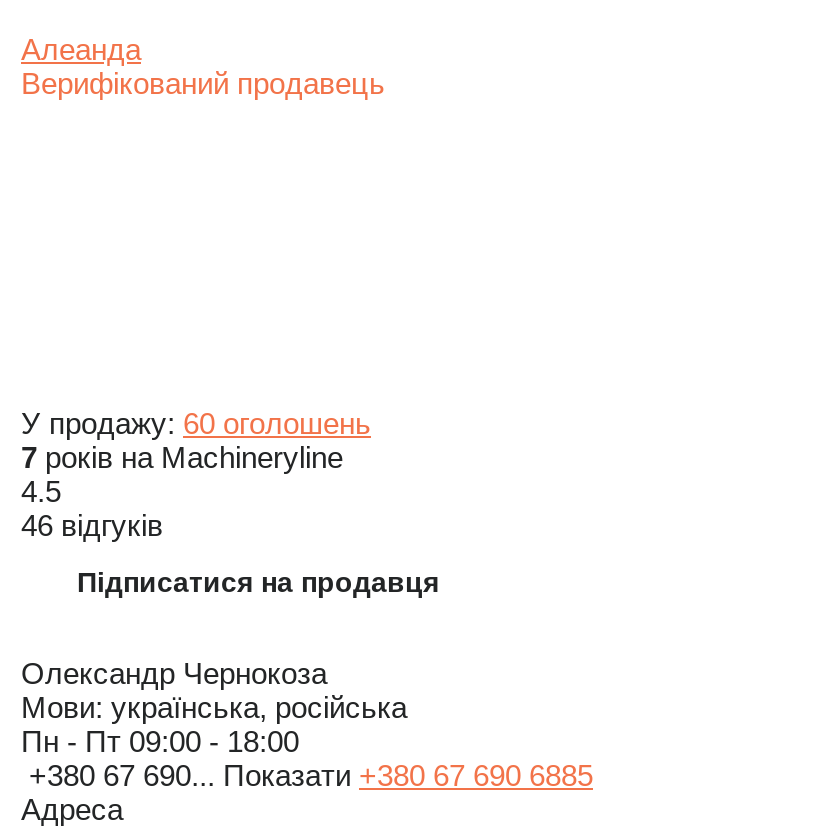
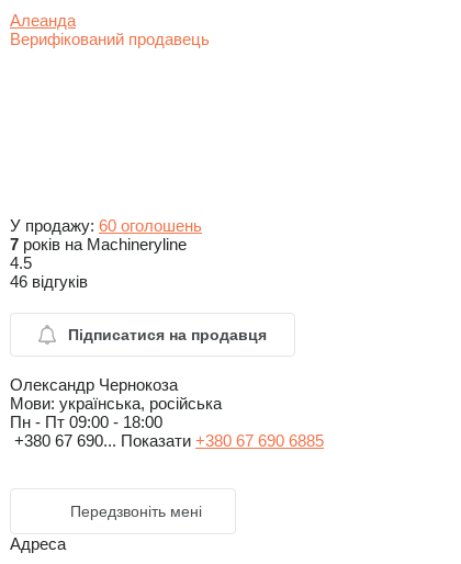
+ Передзвоніть мені
